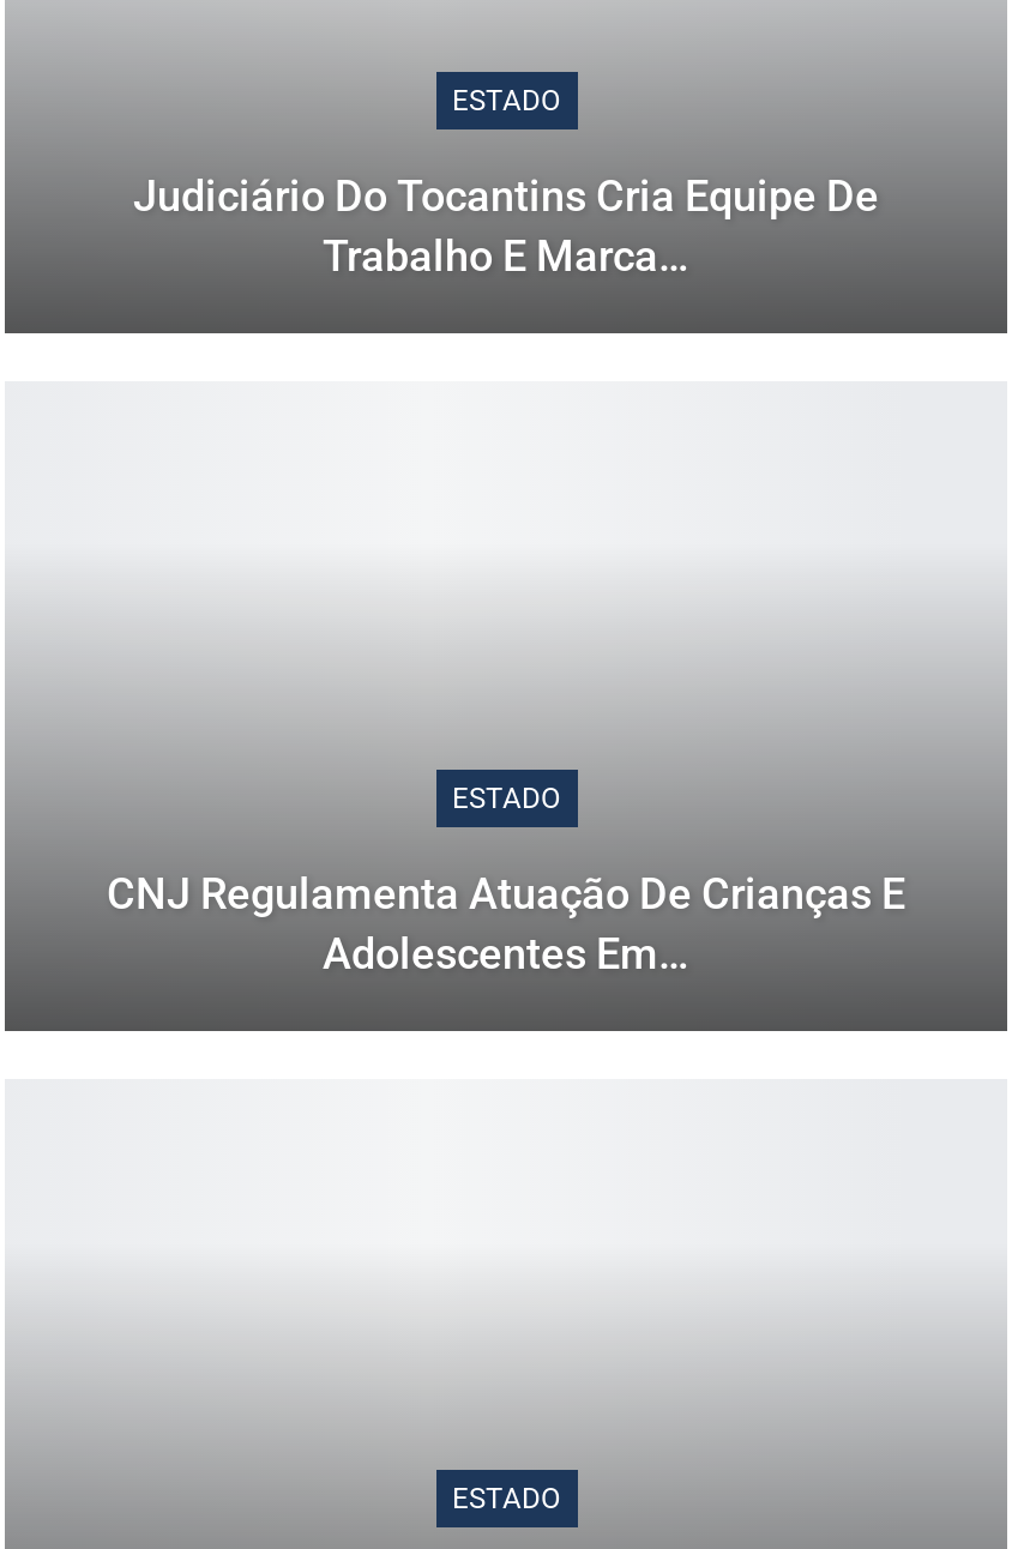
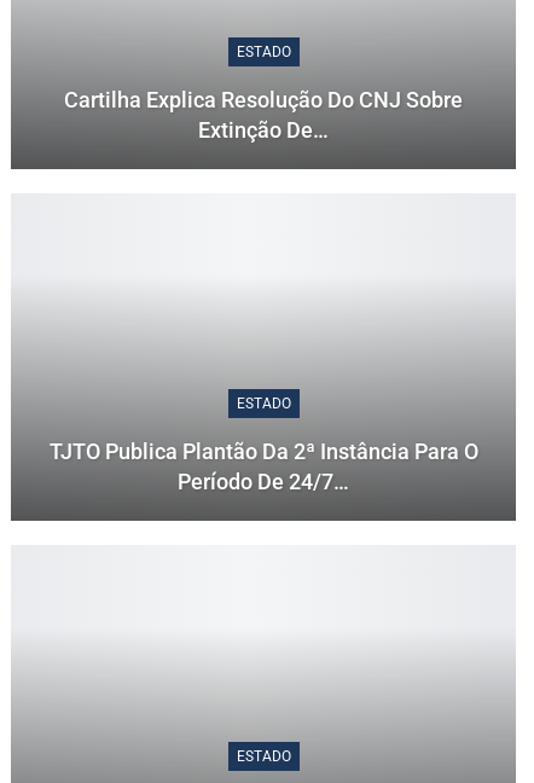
- Judiciário Do Tocantins Cria Equipe De
- Trabalho E Marca…
+ Cartilha Explica Resolução Do CNJ Sobre
+ Extinção De…

- CNJ Regulamenta Atuação De Crianças E
- Adolescentes Em…
+ TJTO Publica Plantão Da 2ª Instância Para O
+ Período De 24/7…
